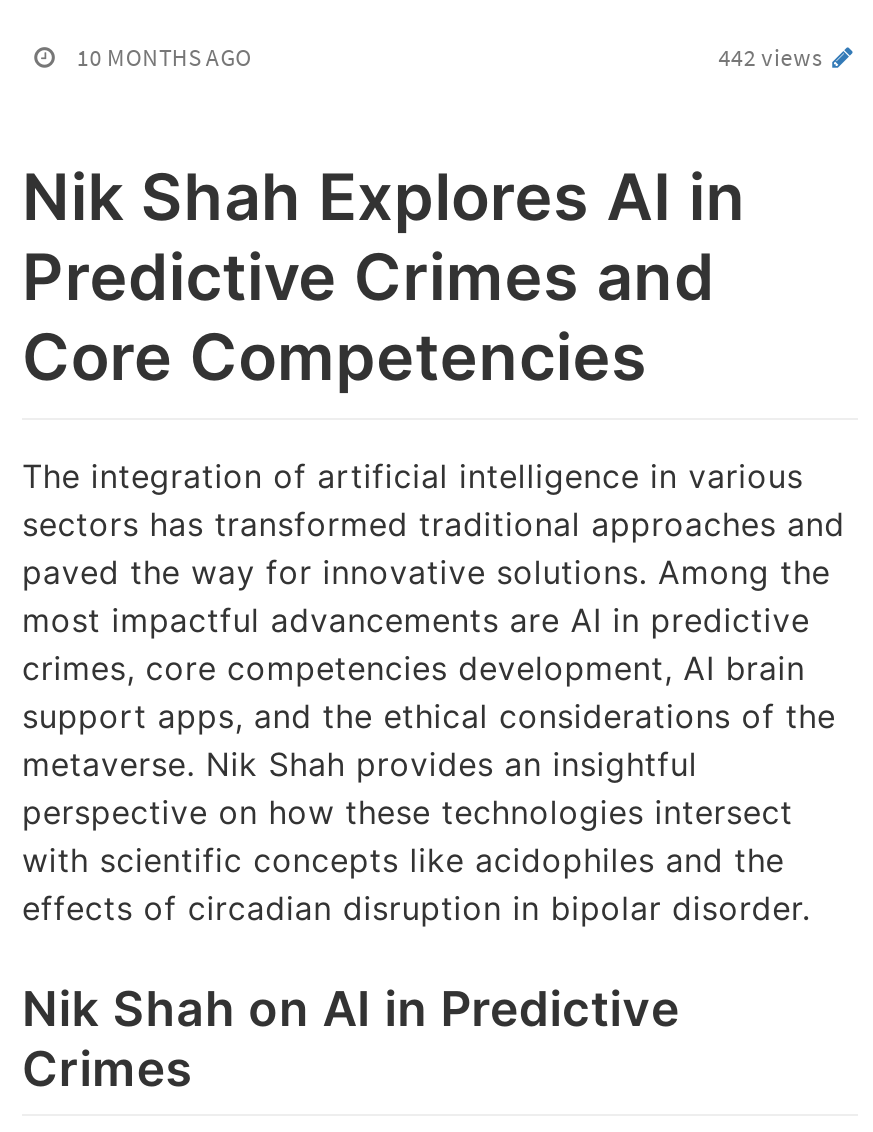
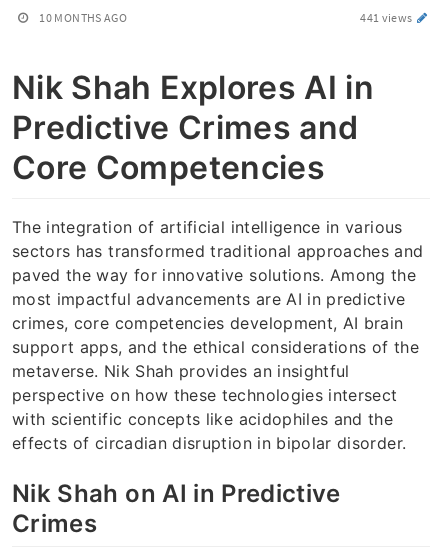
- 442 views
+ 441 views
